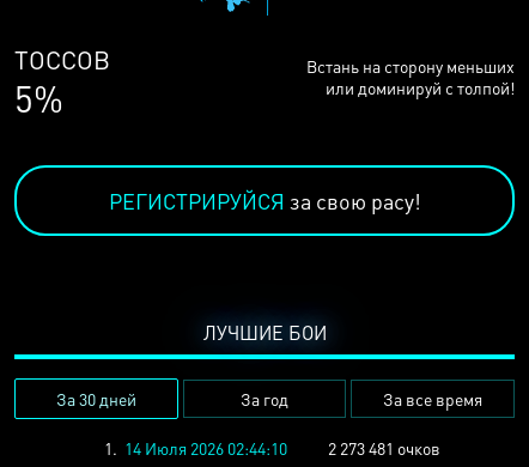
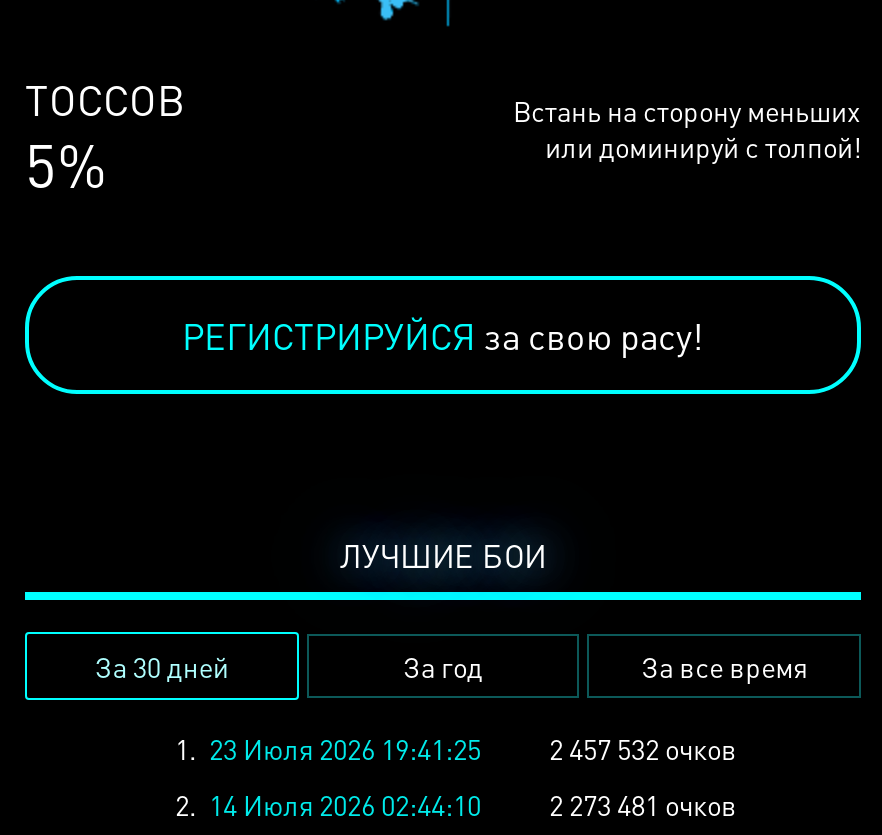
- 1. 14 Июля 2026 02:44:10
+ 1. 23 Июля 2026 19:41:25
+ 2 457 532 очков
+ 2. 14 Июля 2026 02:44:10
